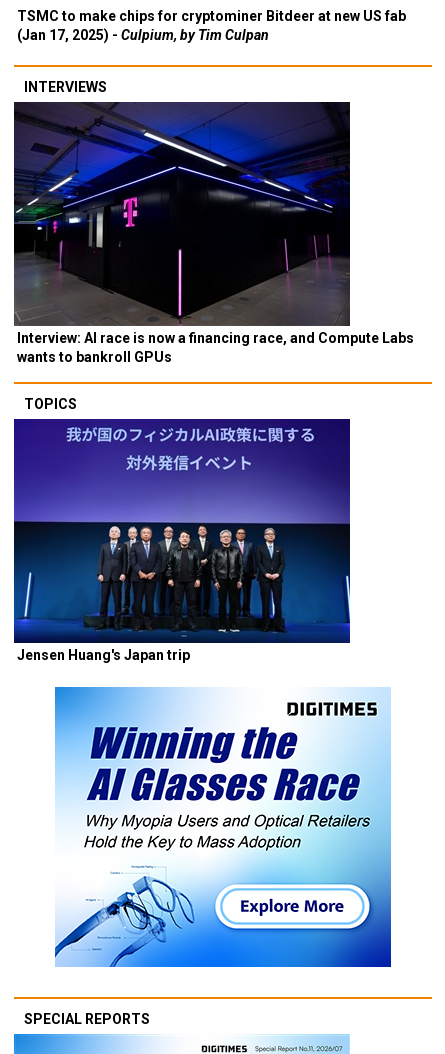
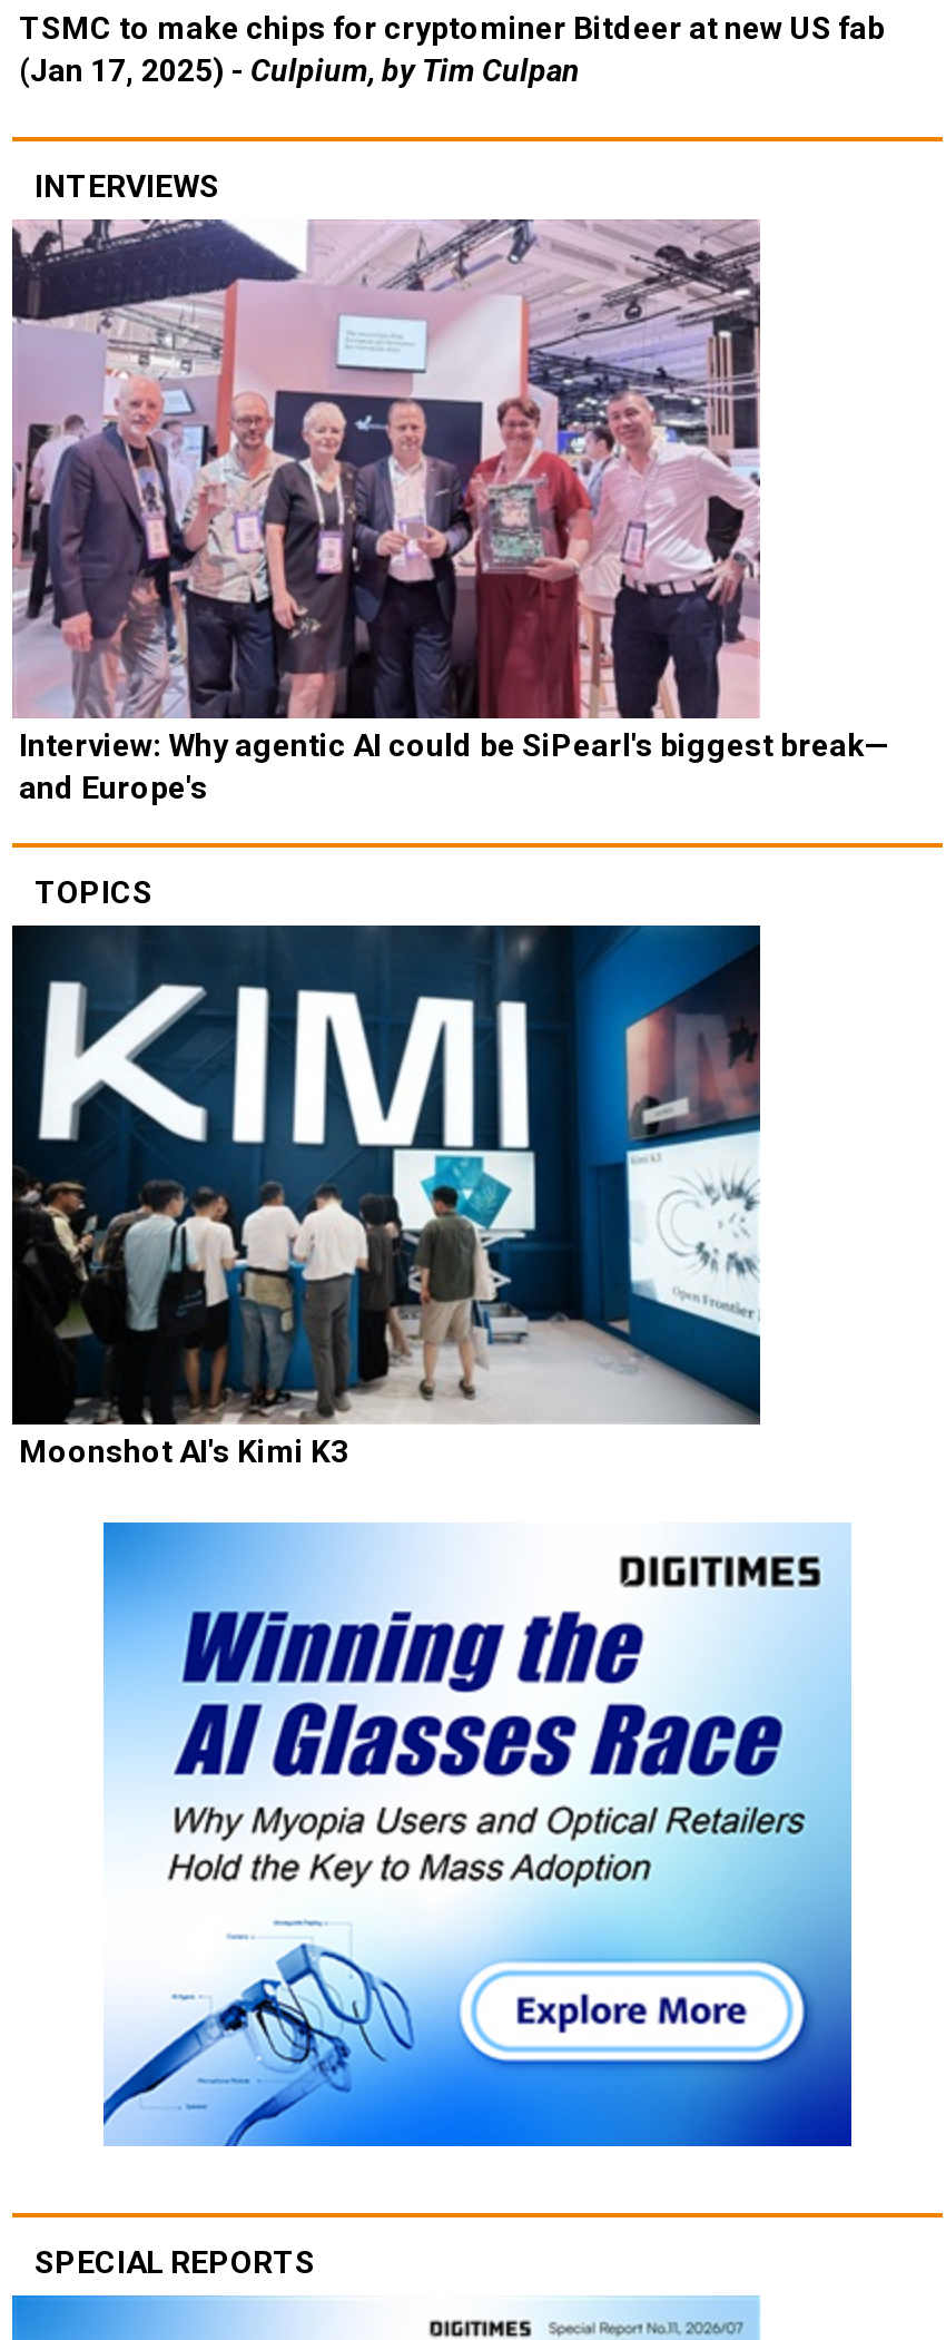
- [image]
- Interview: AI race is now a financing race, and Compute Labs
- wants to bankroll GPUs
+ [image]
+ Interview: Why agentic AI could be SiPearl's biggest break—
+ and Europe's

- [image]
- Jensen Huang's Japan trip
+ [image]
+ Moonshot AI's Kimi K3
